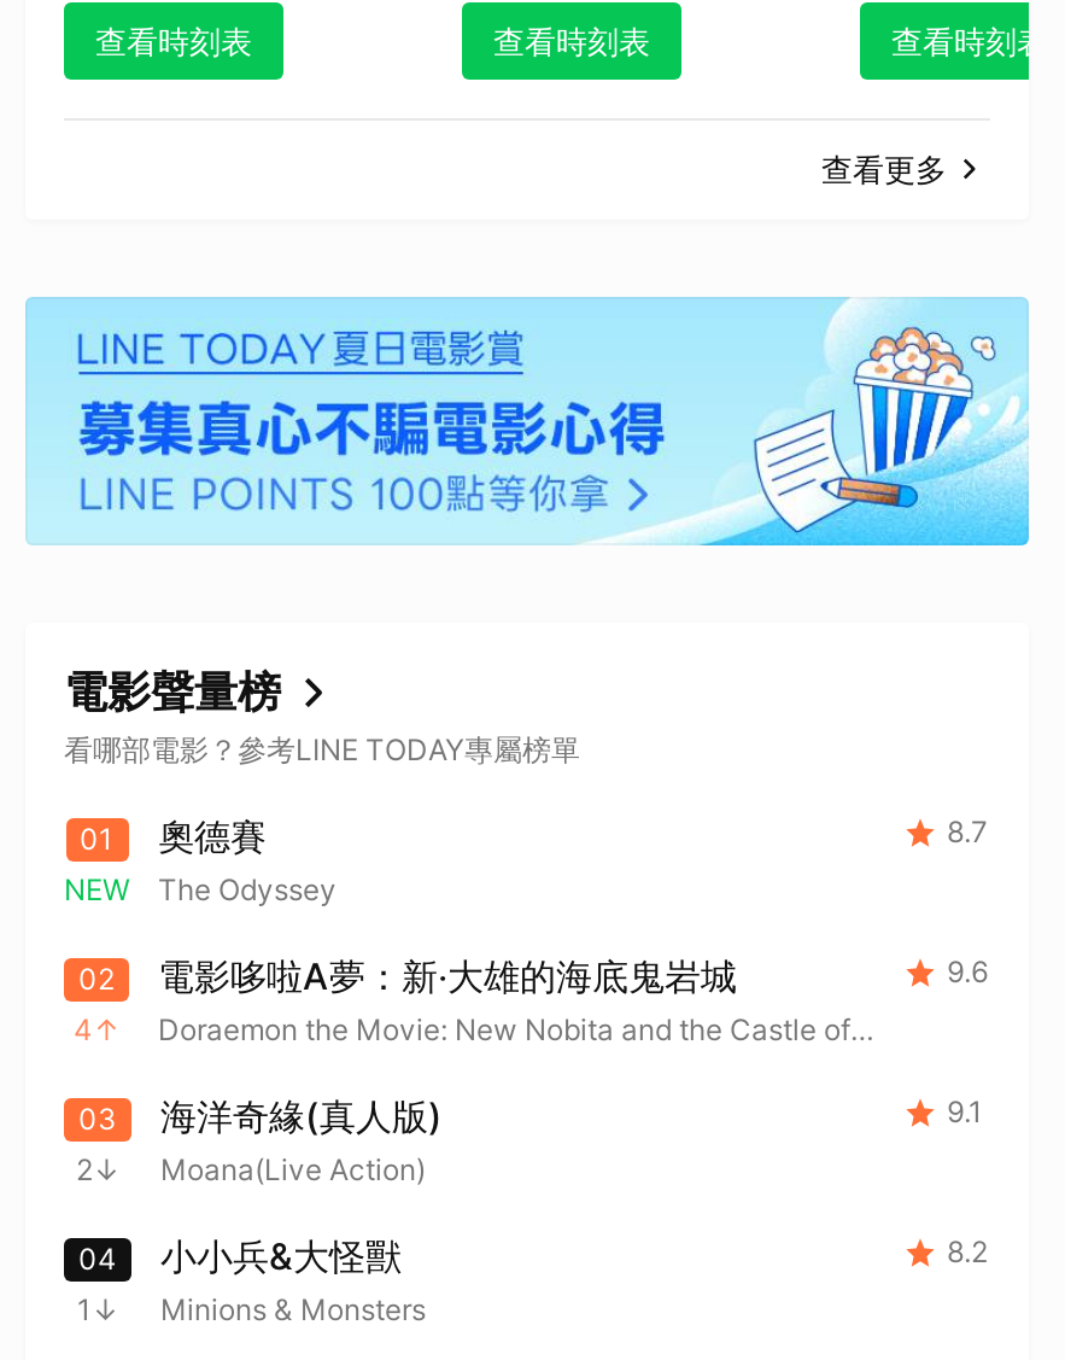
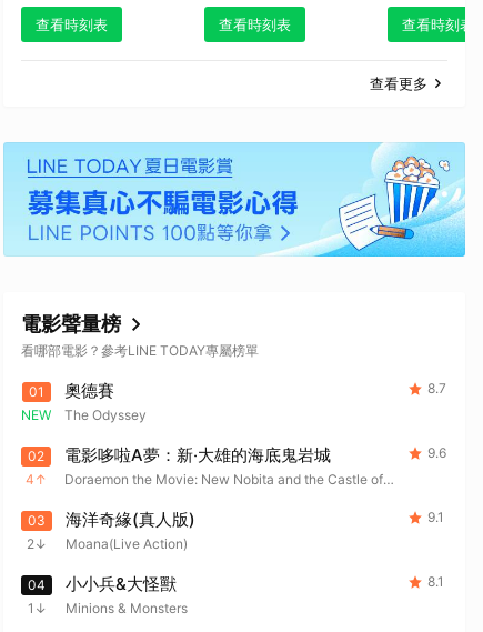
- 8.2
+ 8.1
